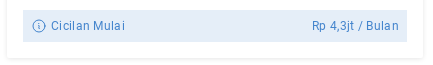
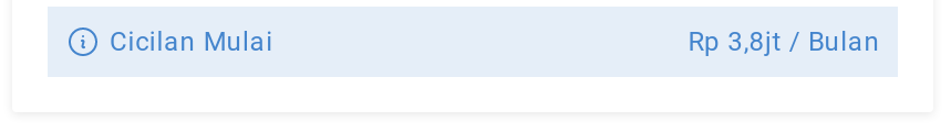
- Rp 4,3jt / Bulan
+ Rp 3,8jt / Bulan
